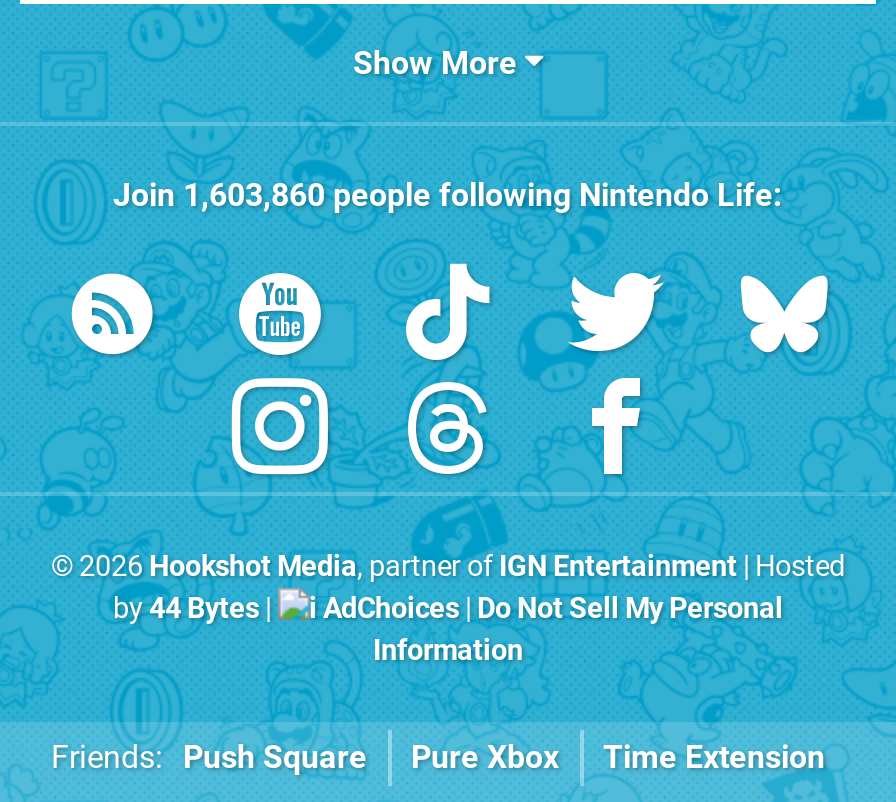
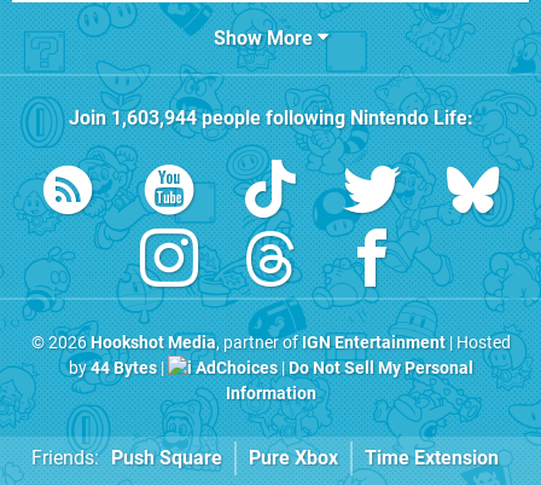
- Join 1,603,860 people following Nintendo Life:
+ Join 1,603,944 people following Nintendo Life:
